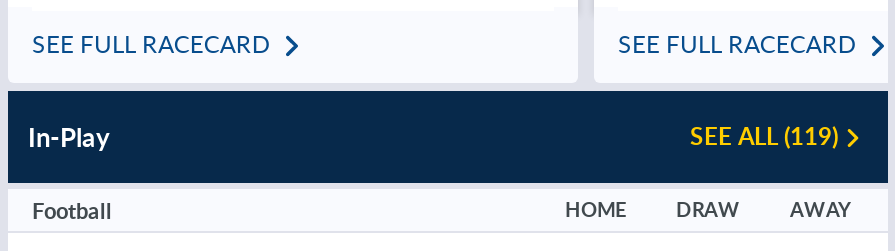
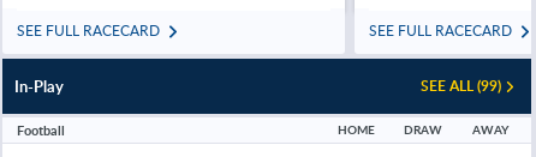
- SEE ALL (119)
+ SEE ALL (99)
